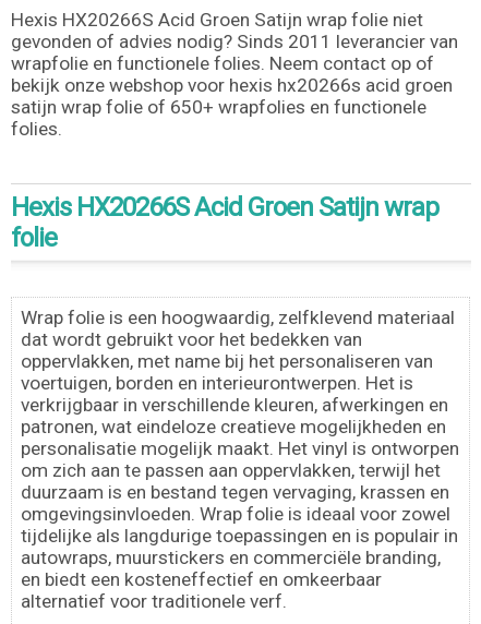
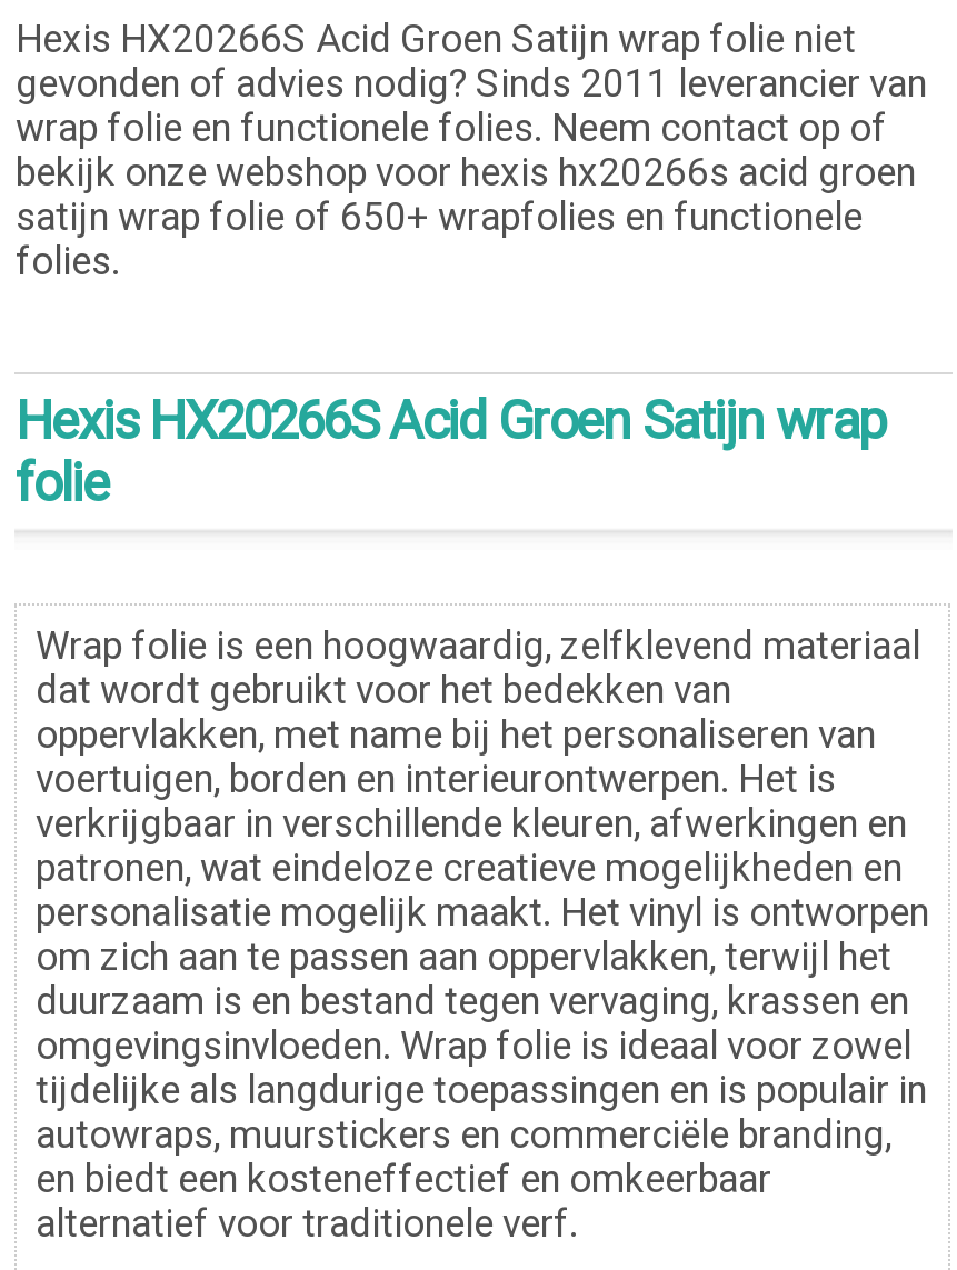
- wrapfolie en functionele folies. Neem contact op of
+ wrap folie en functionele folies. Neem contact op of
